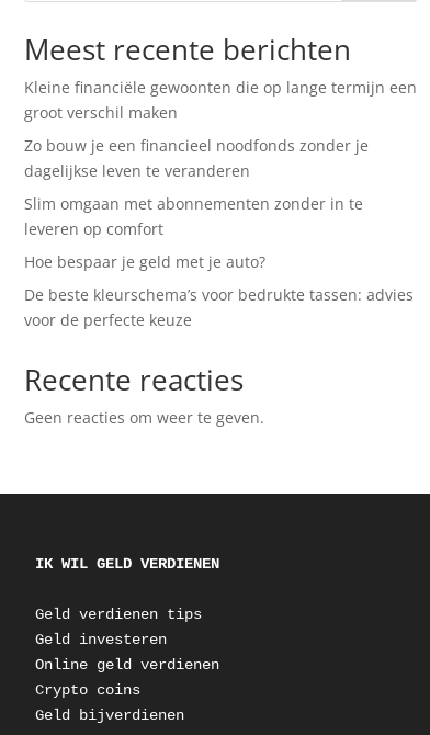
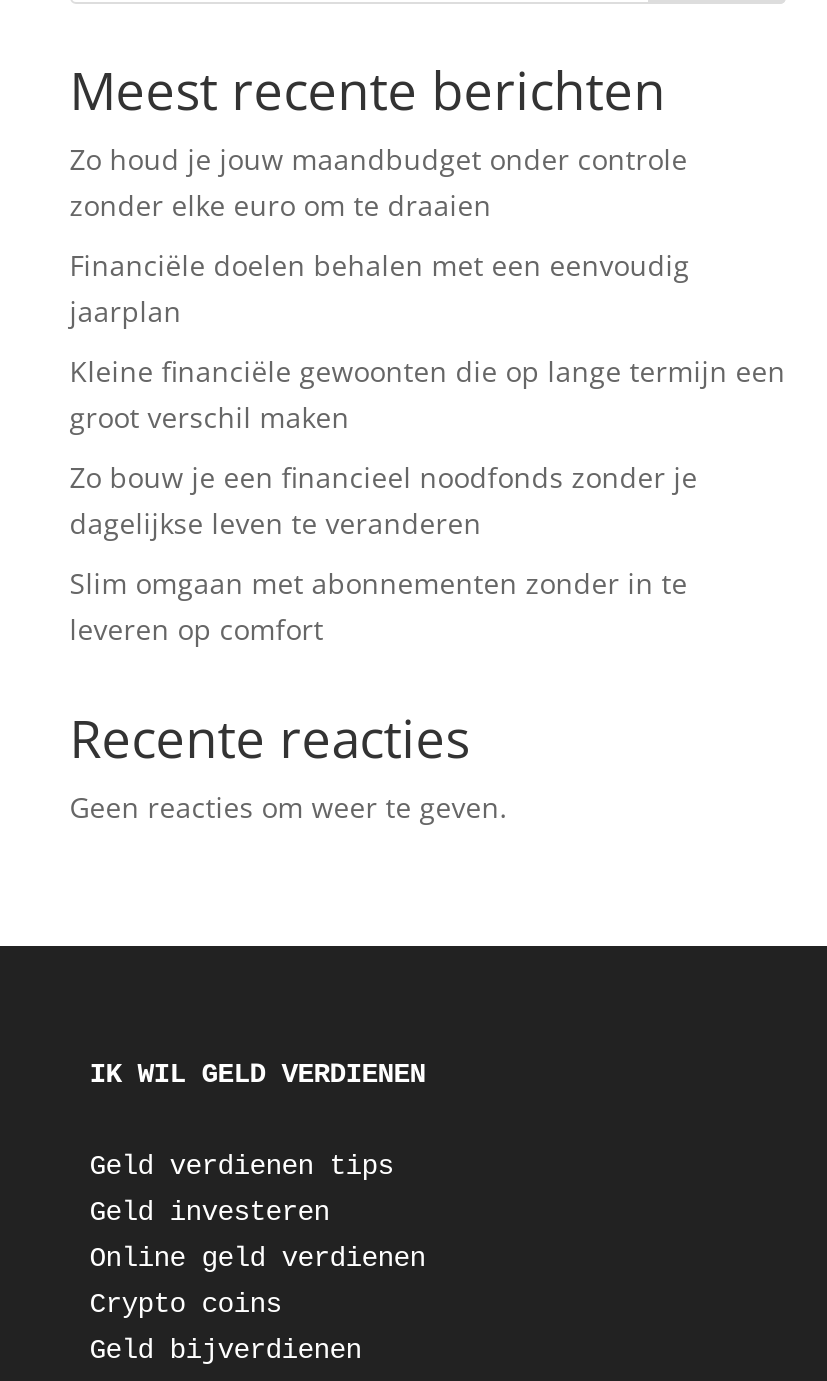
+ Zo houd je jouw maandbudget onder controle
+ zonder elke euro om te draaien
+ Financiële doelen behalen met een eenvoudig
+ jaarplan

moved down: Kleine financiële gewoonten die op lange termijn een | groot verschil maken | Zo bouw je een financieel noodfonds zonder je | dagelijkse leven te veranderen | Slim omgaan met abonnementen zonder in te | leveren op comfort

- Hoe bespaar je geld met je auto?
- De beste kleurschema’s voor bedrukte tassen: advies
- voor de perfecte keuze
